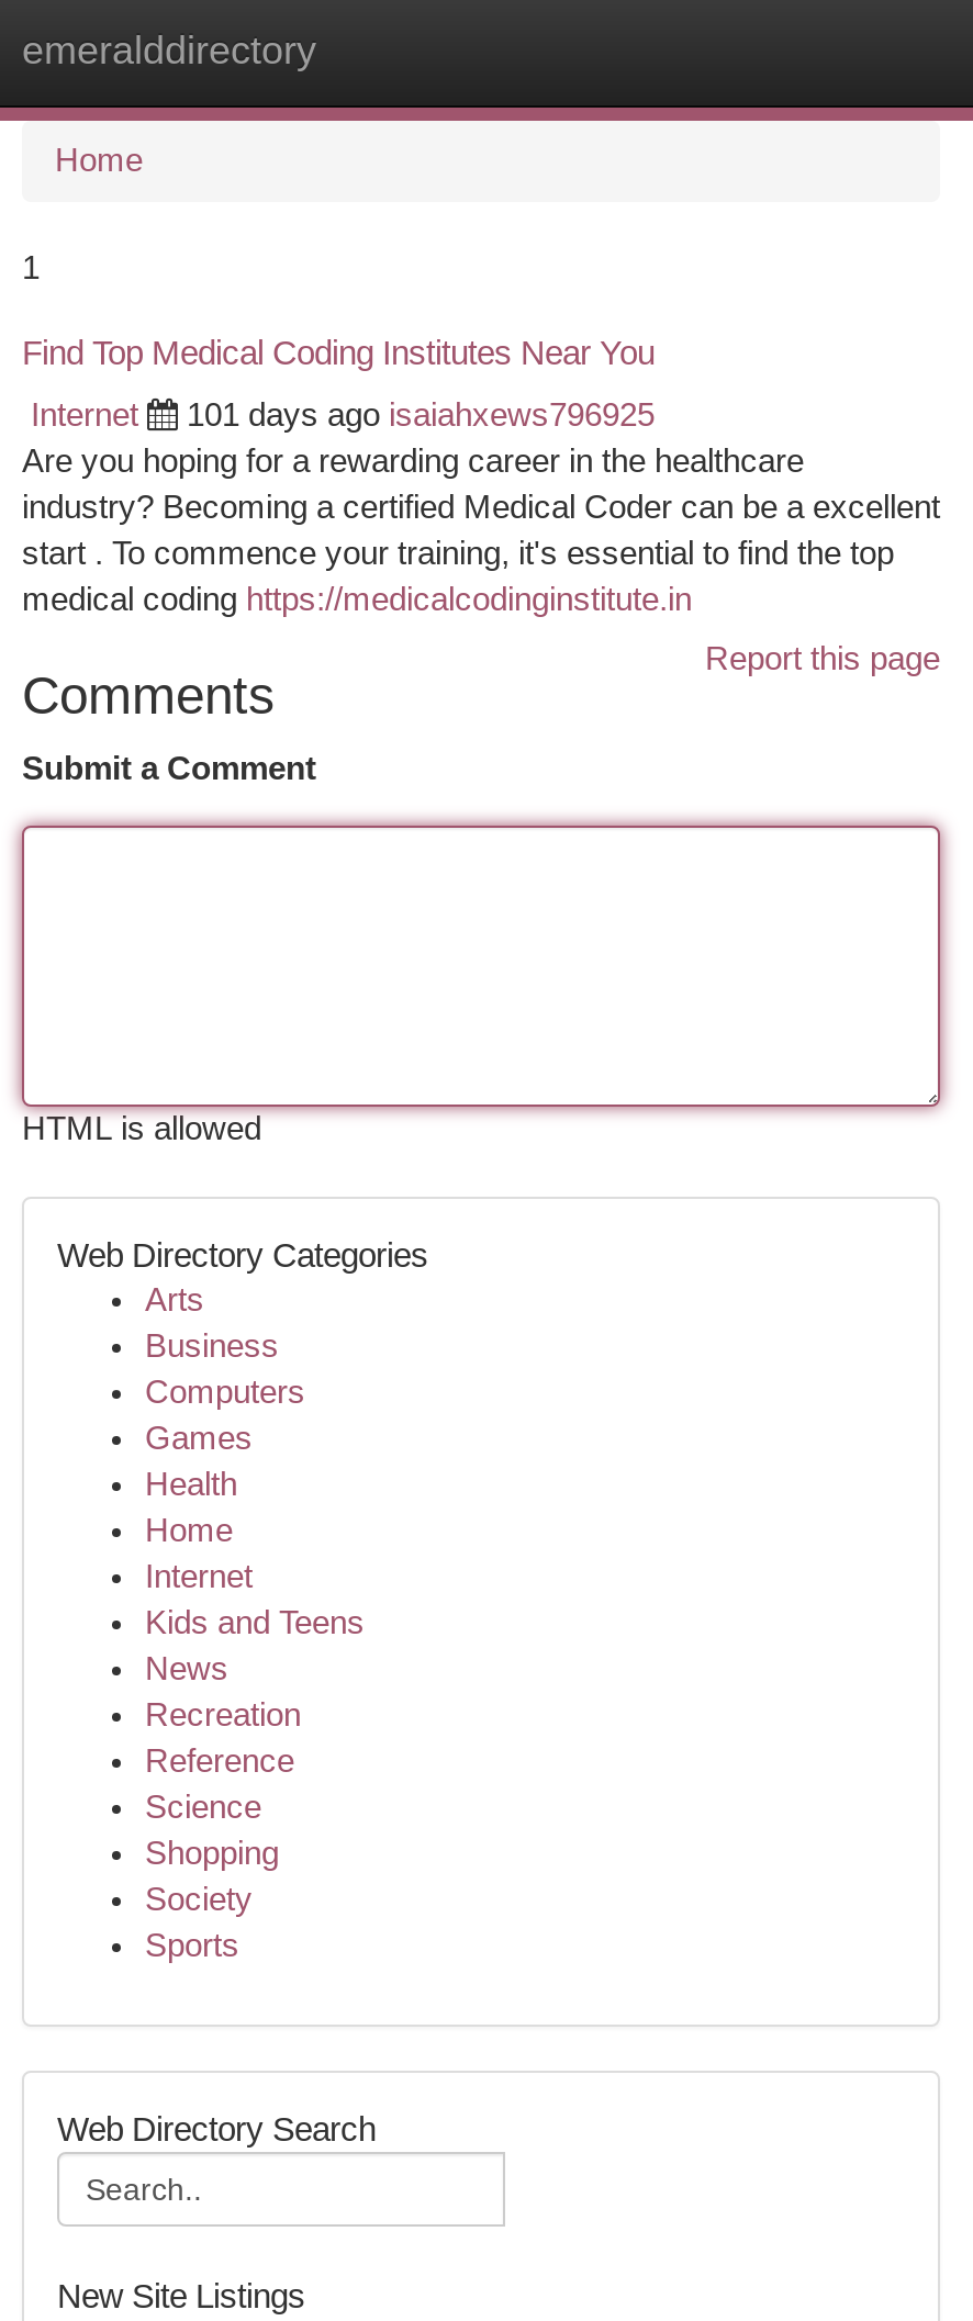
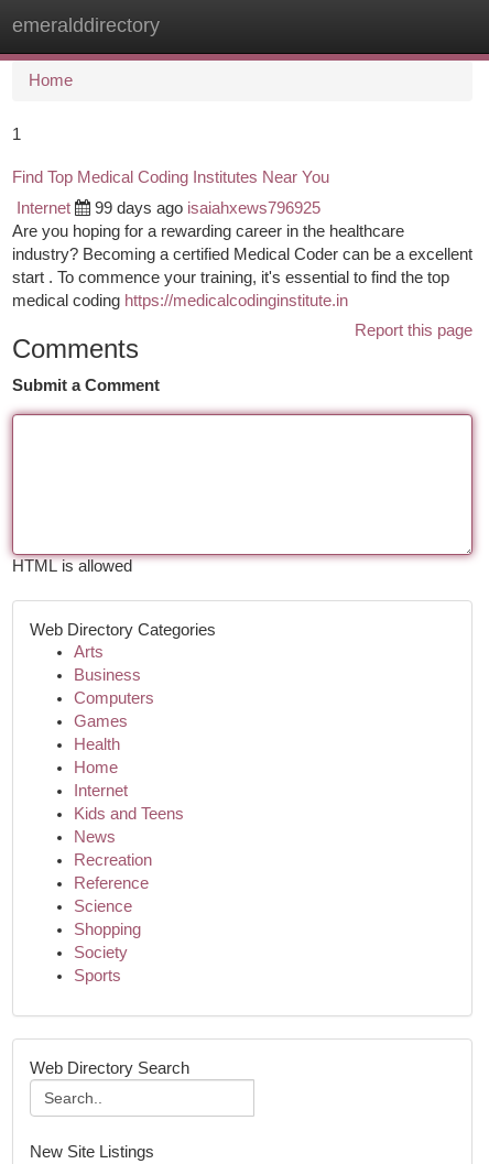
- 101 days ago isaiahxews796925
+ 99 days ago isaiahxews796925
